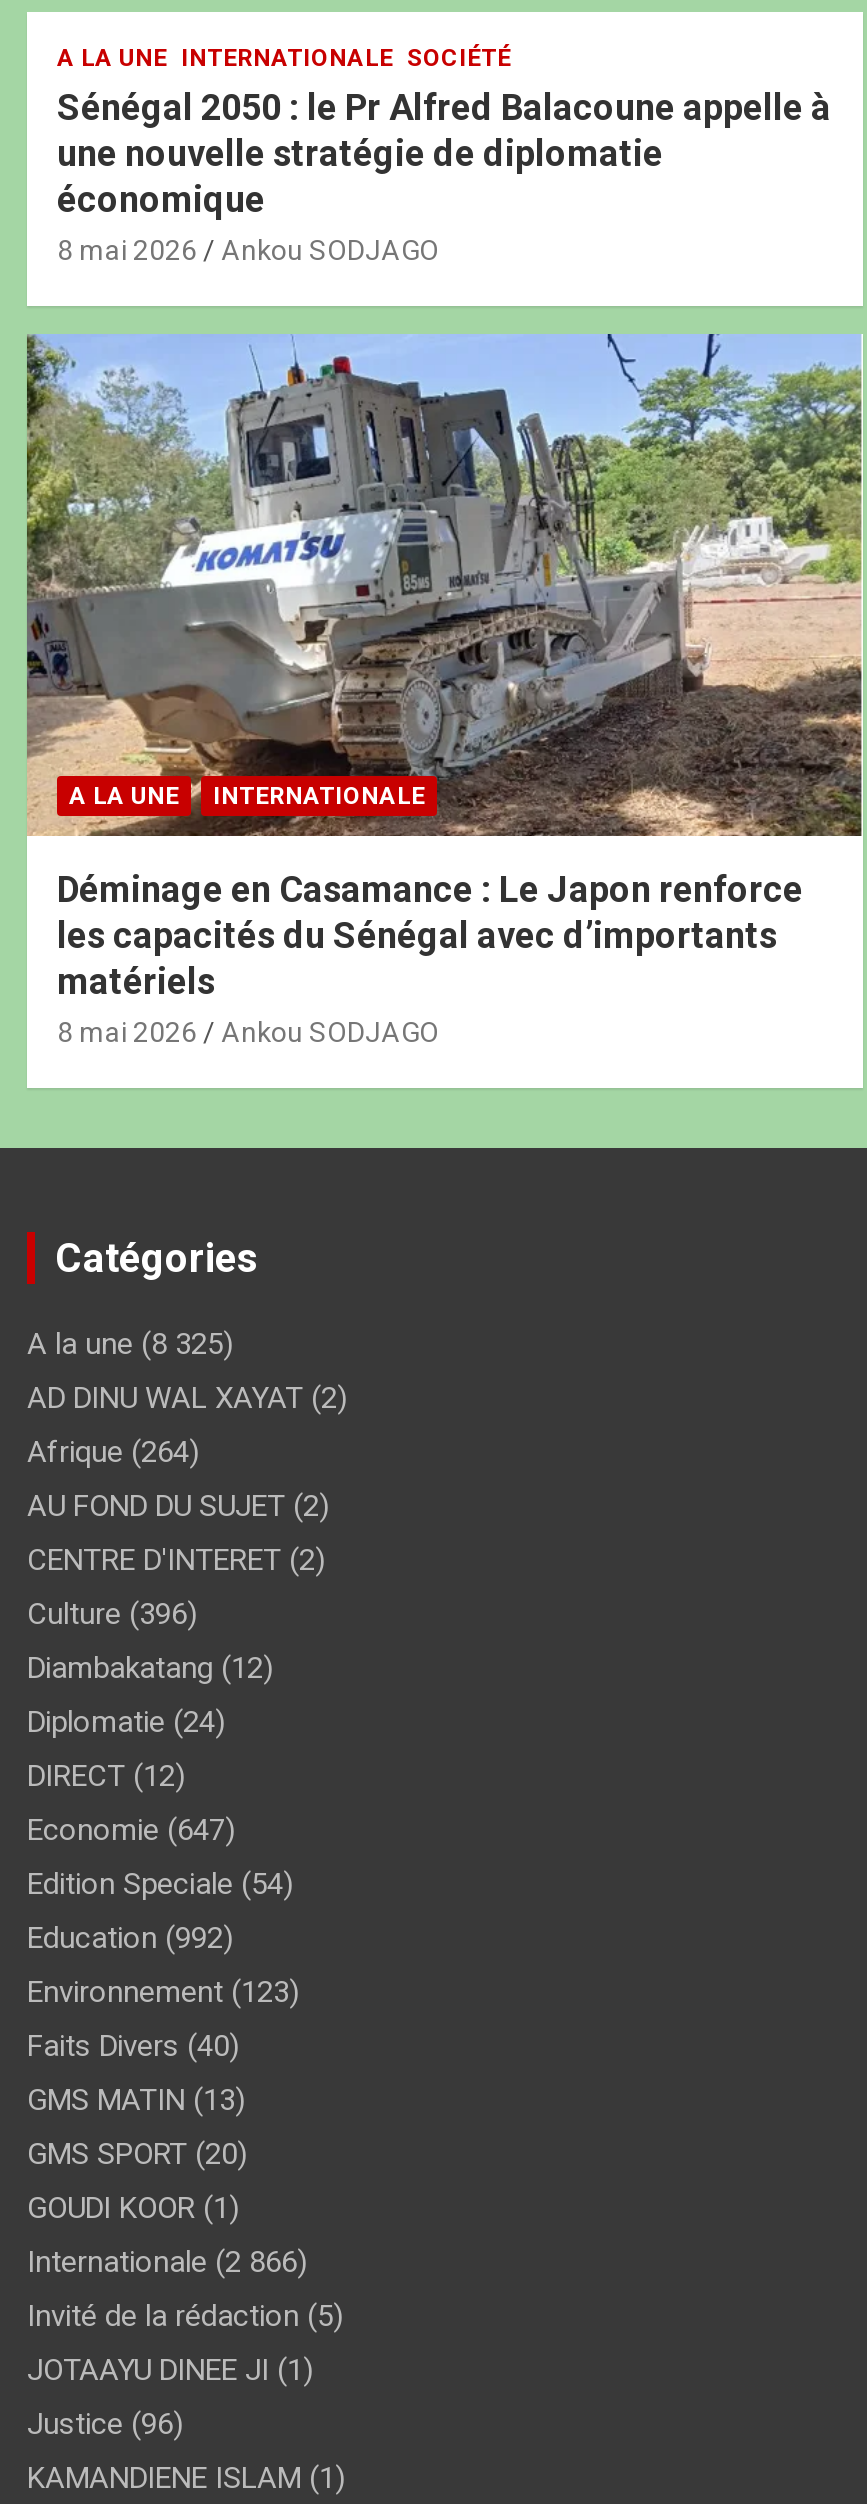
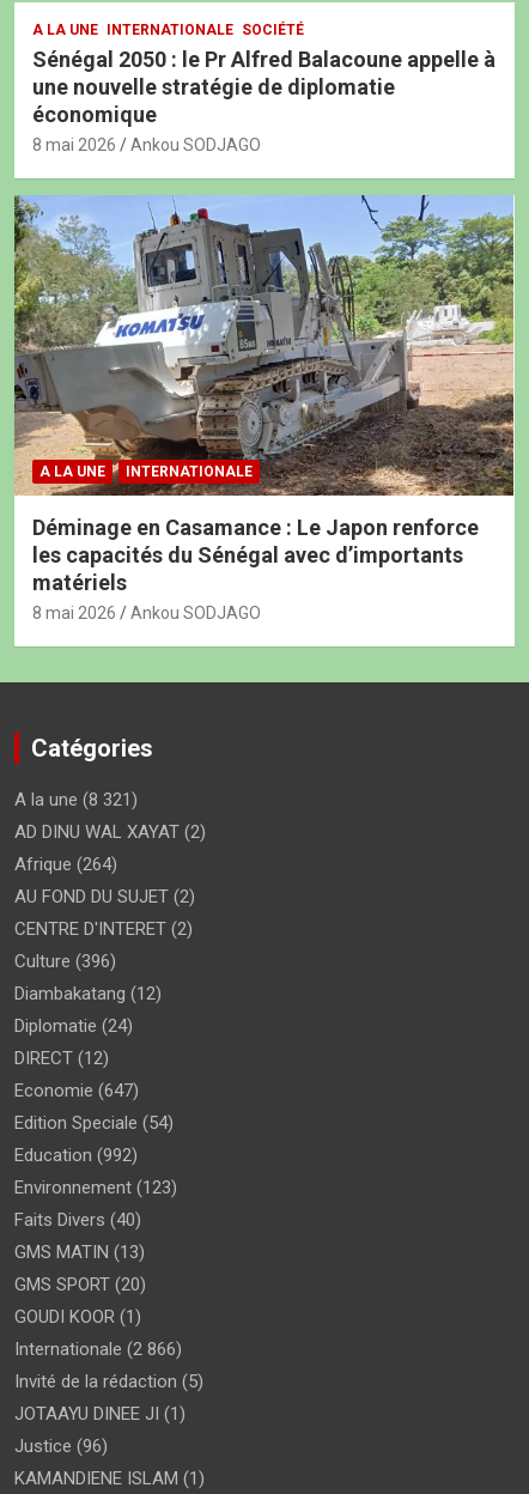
- A la une (8 325)
+ A la une (8 321)
